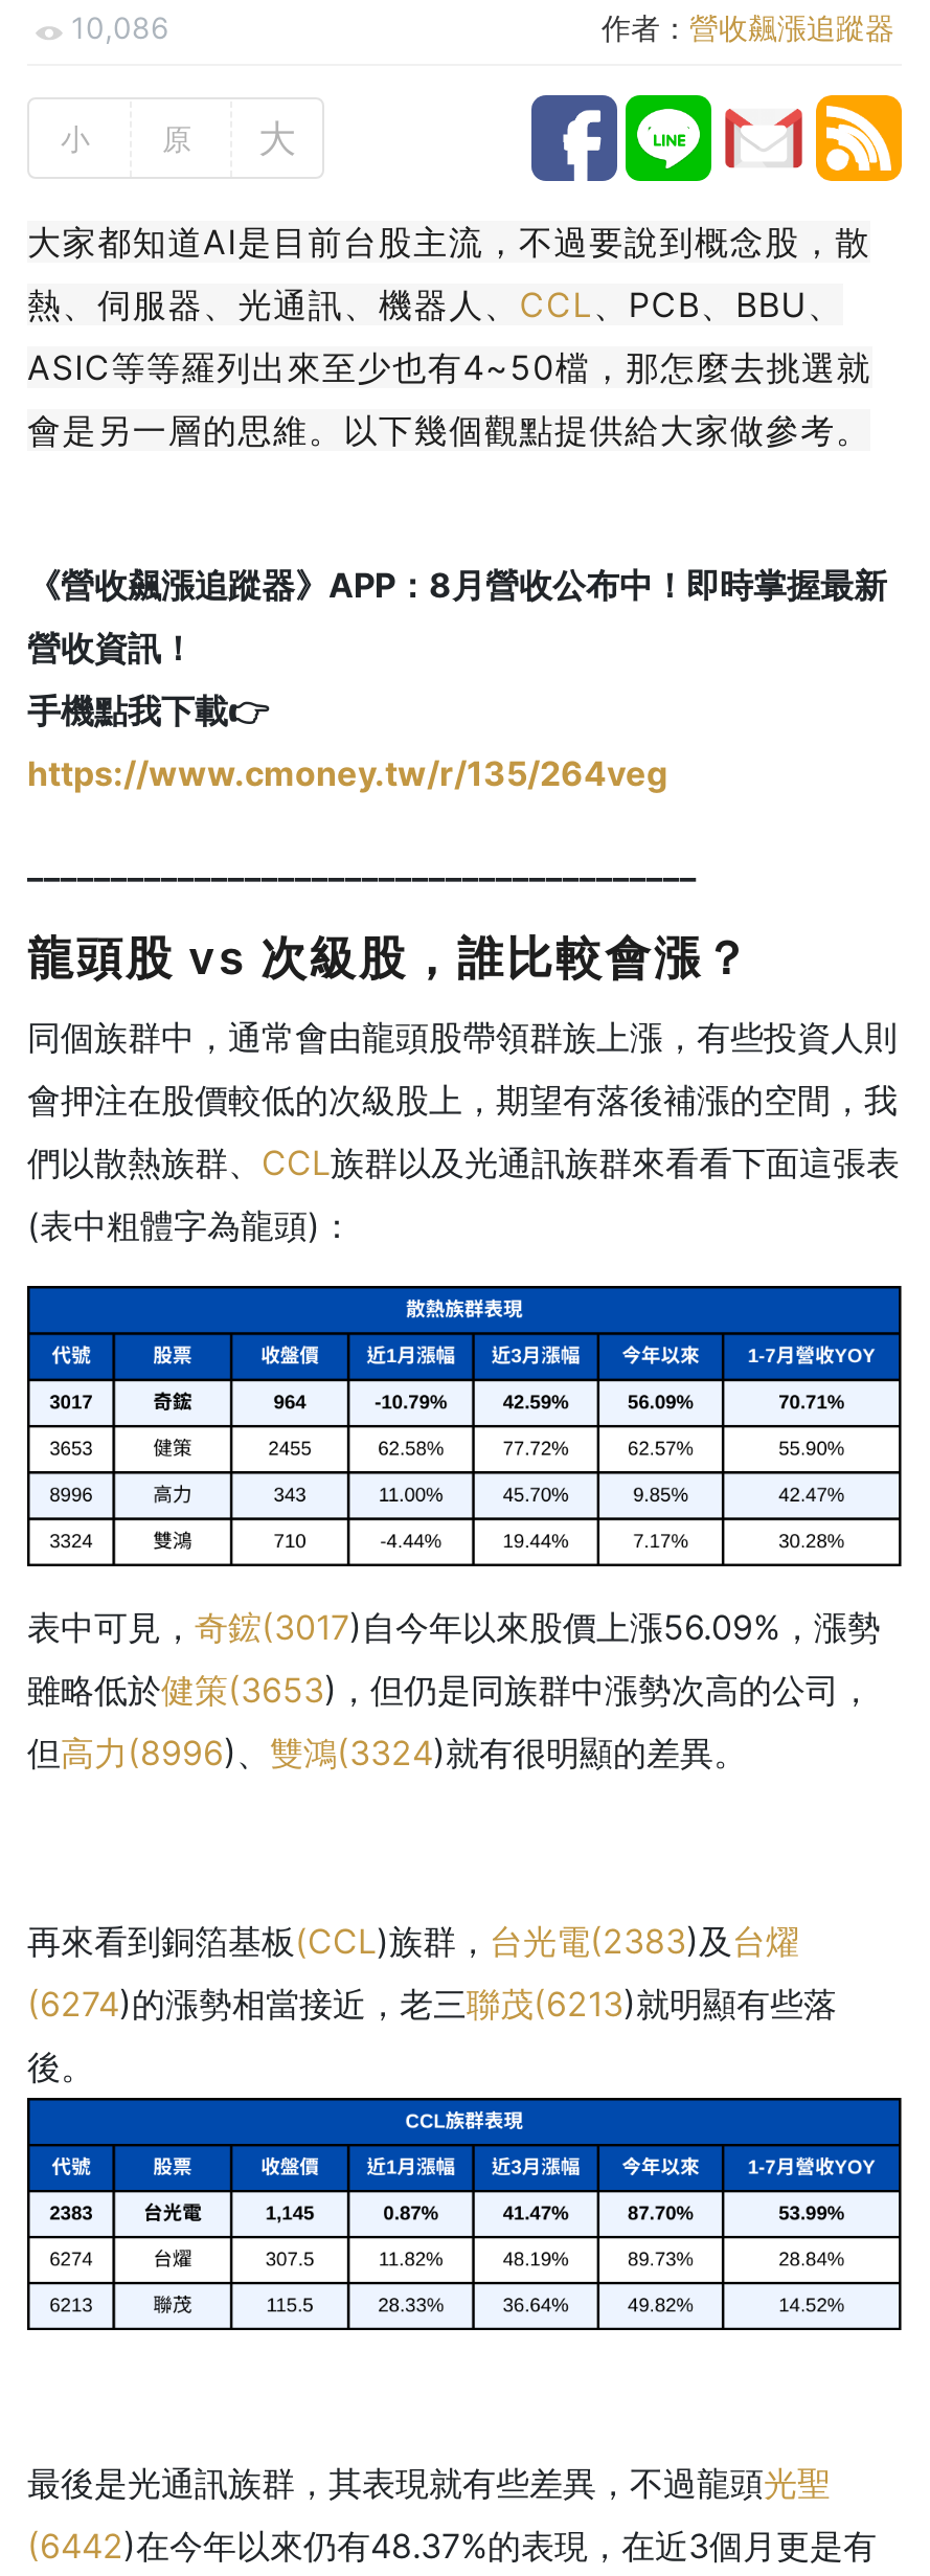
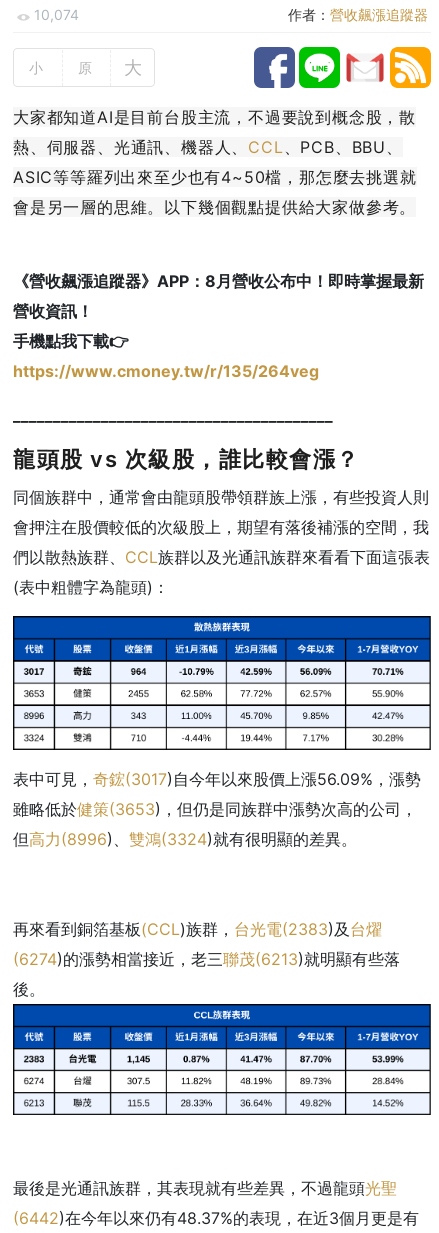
- 10,086
+ 10,074
